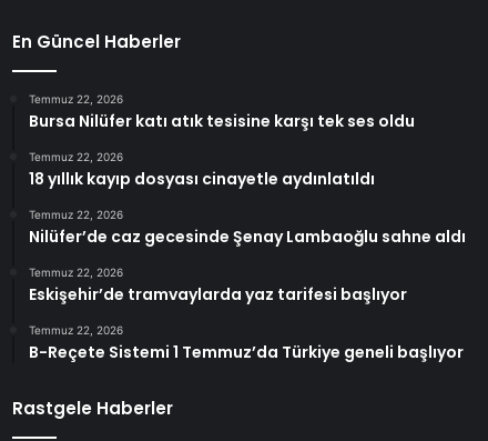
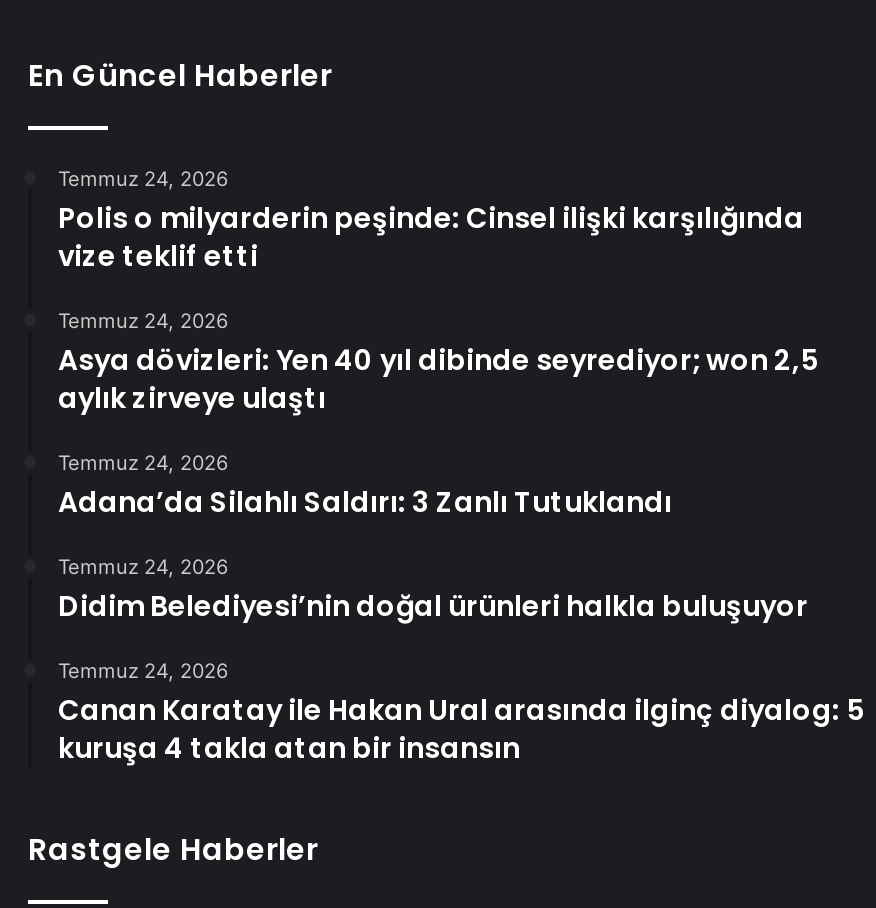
- Temmuz 22, 2026
- Bursa Nilüfer katı atık tesisine karşı tek ses oldu
+ Temmuz 24, 2026
+ Polis o milyarderin peşinde: Cinsel ilişki karşılığında
+ vize teklif etti

- Temmuz 22, 2026
- 18 yıllık kayıp dosyası cinayetle aydınlatıldı
+ Temmuz 24, 2026
+ Asya dövizleri: Yen 40 yıl dibinde seyrediyor; won 2,5
+ aylık zirveye ulaştı

- Temmuz 22, 2026
- Nilüfer’de caz gecesinde Şenay Lambaoğlu sahne aldı
+ Temmuz 24, 2026
+ Adana’da Silahlı Saldırı: 3 Zanlı Tutuklandı

- Temmuz 22, 2026
- Eskişehir’de tramvaylarda yaz tarifesi başlıyor
+ Temmuz 24, 2026
+ Didim Belediyesi’nin doğal ürünleri halkla buluşuyor

- Temmuz 22, 2026
- B-Reçete Sistemi 1 Temmuz’da Türkiye geneli başlıyor
+ Temmuz 24, 2026
+ Canan Karatay ile Hakan Ural arasında ilginç diyalog: 5
+ kuruşa 4 takla atan bir insansın
